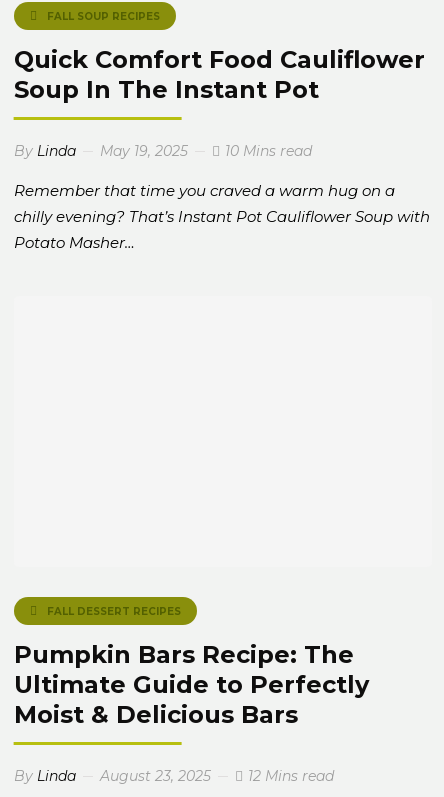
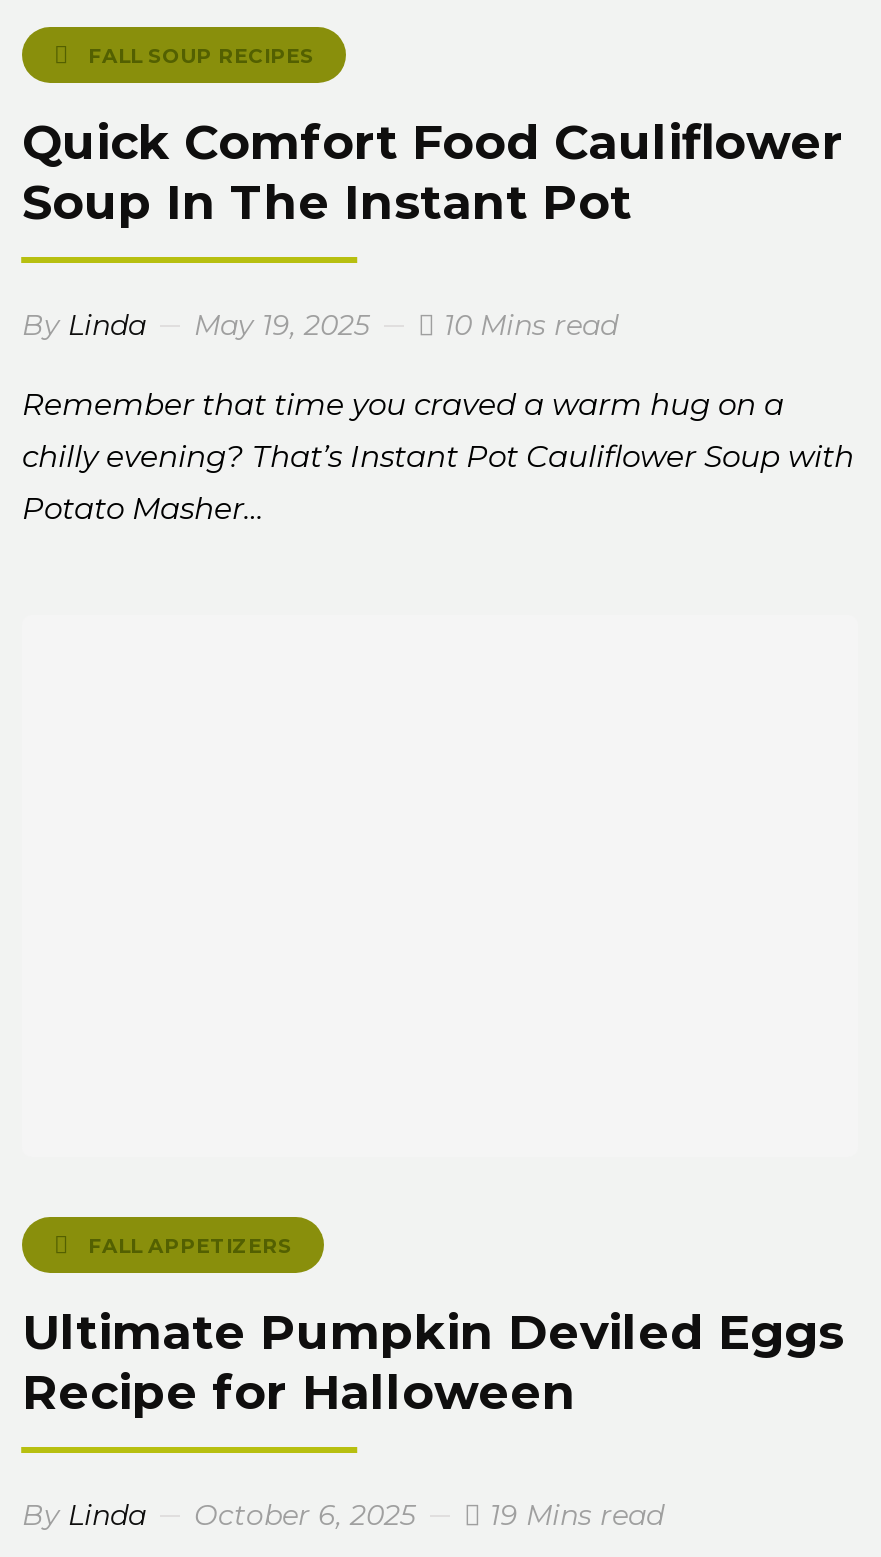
- FALL DESSERT RECIPES
+ FALL APPETIZERS

- Pumpkin Bars Recipe: The
- Ultimate Guide to Perfectly
- Moist & Delicious Bars
+ Ultimate Pumpkin Deviled Eggs
+ Recipe for Halloween

- August 23, 2025
- 12 Mins read
+ October 6, 2025
+ 19 Mins read
